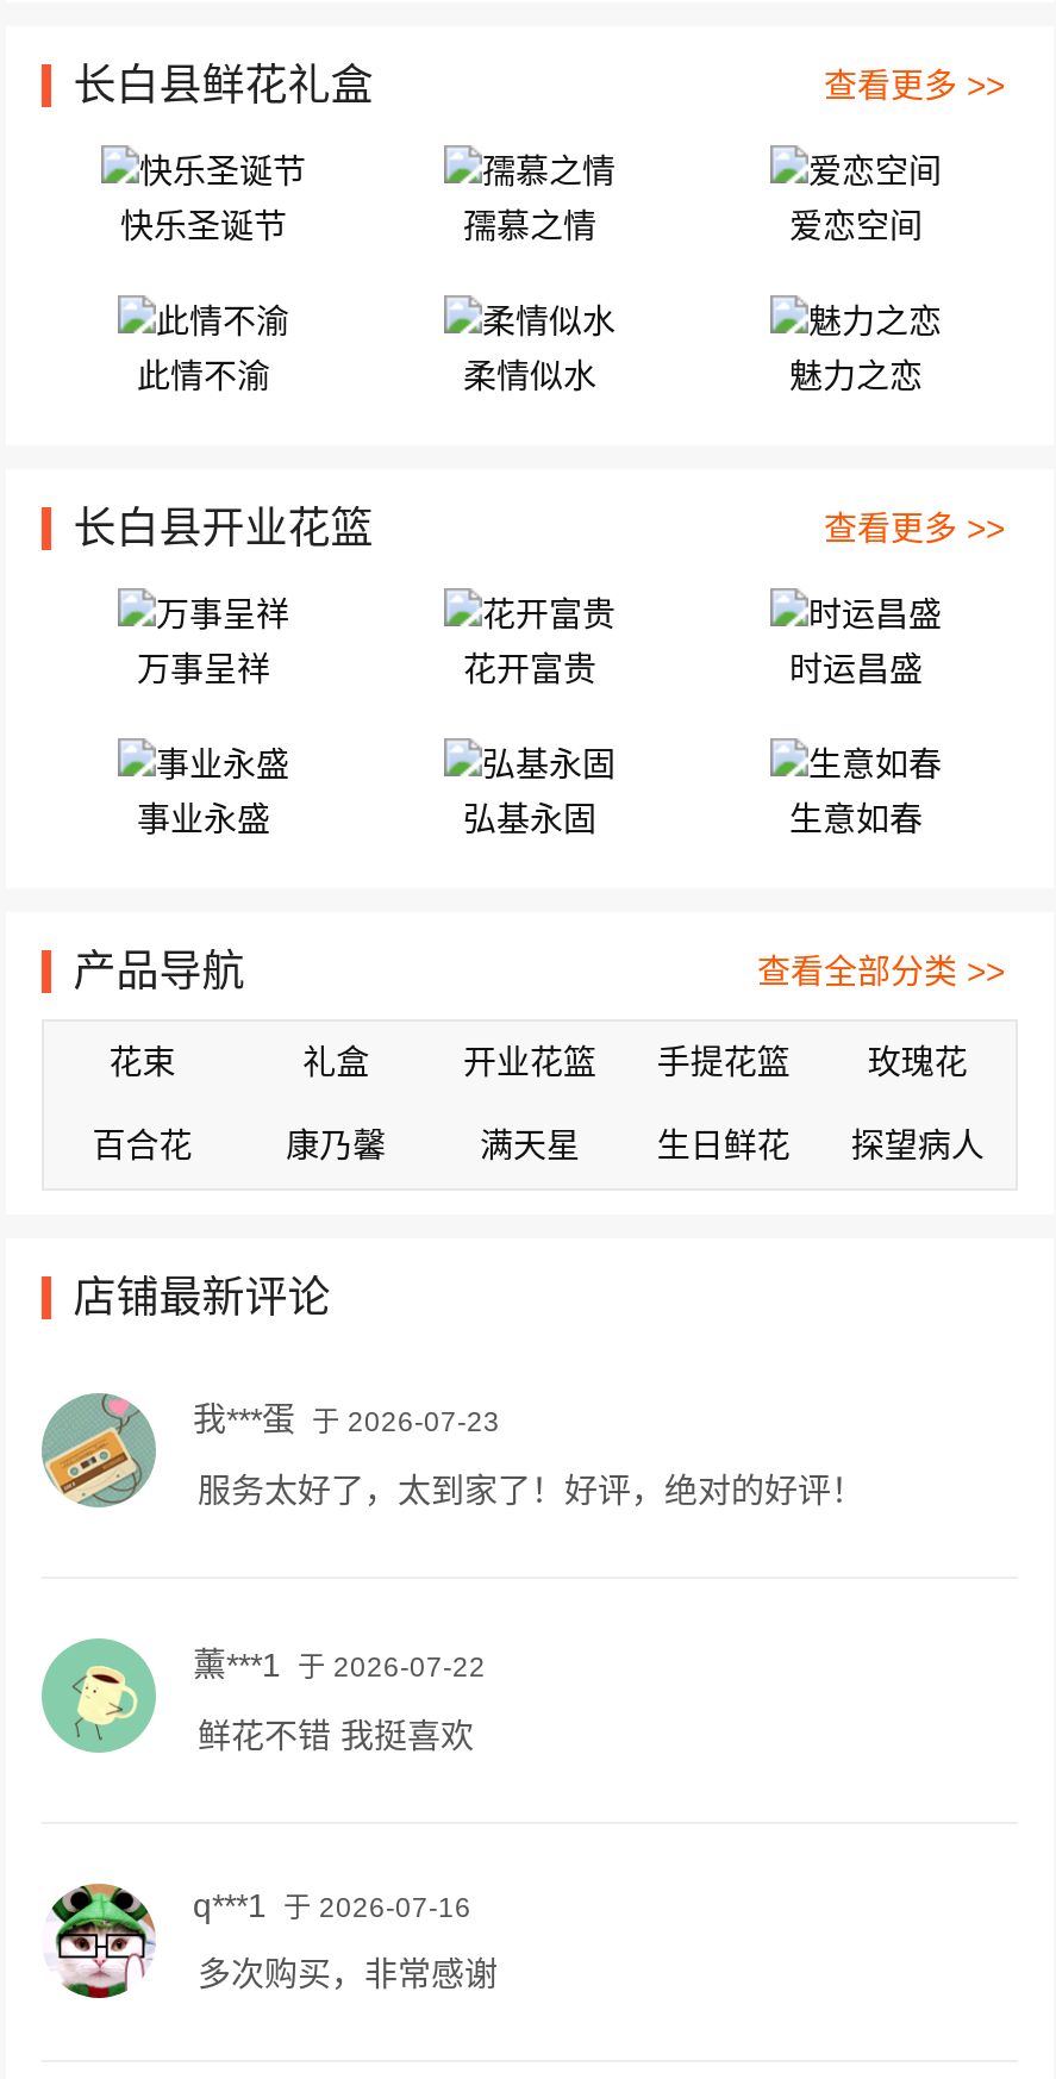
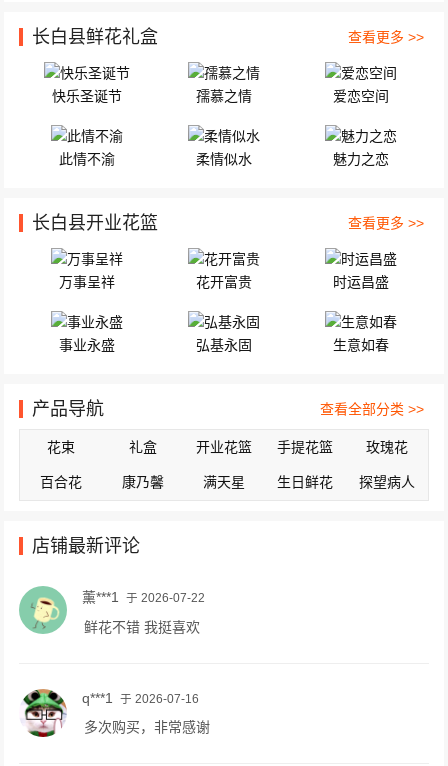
- [image]
- 我***蛋 于 2026-07-23
- 服务太好了，太到家了！好评，绝对的好评！
